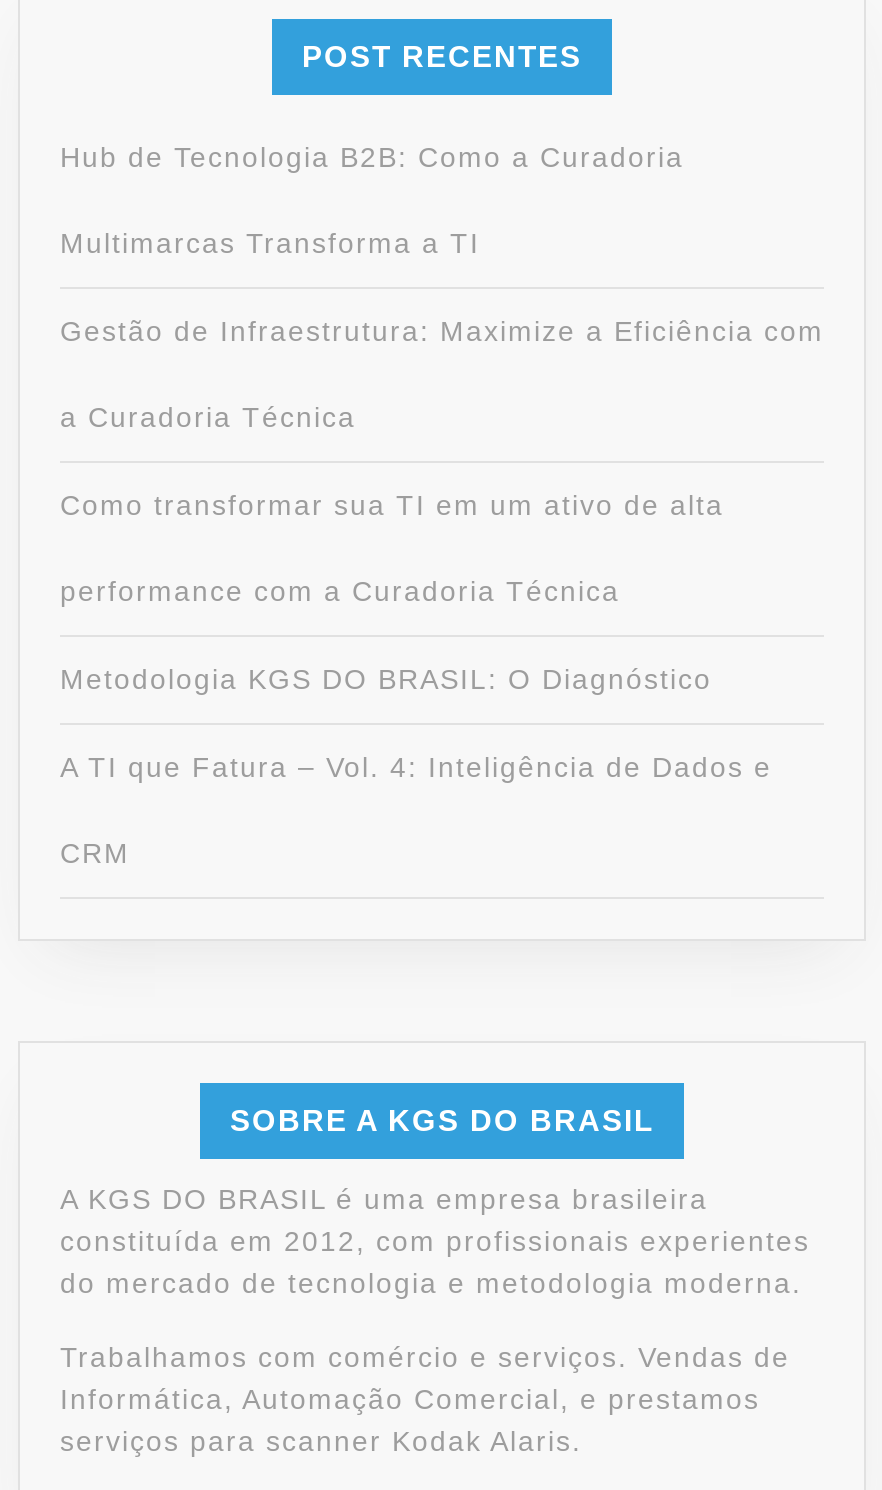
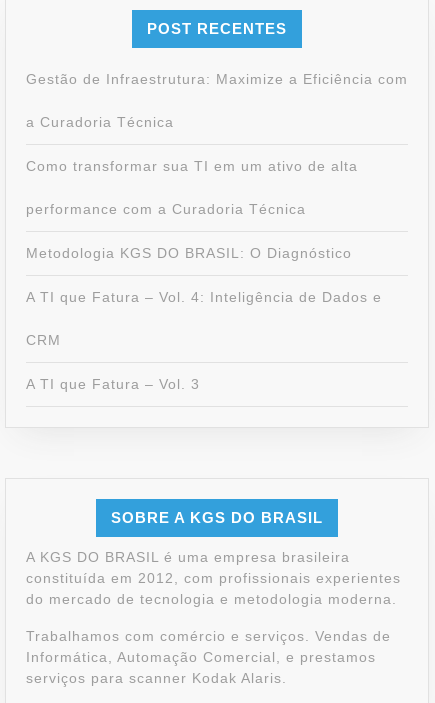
- Hub de Tecnologia B2B: Como a Curadoria
- Multimarcas Transforma a TI

moved up: Gestão de Infraestrutura: Maximize a Eficiência com | a Curadoria Técnica | Como transformar sua TI em um ativo de alta | performance com a Curadoria Técnica | Metodologia KGS DO BRASIL: O Diagnóstico | A TI que Fatura – Vol. 4: Inteligência de Dados e | CRM

+ A TI que Fatura – Vol. 3
